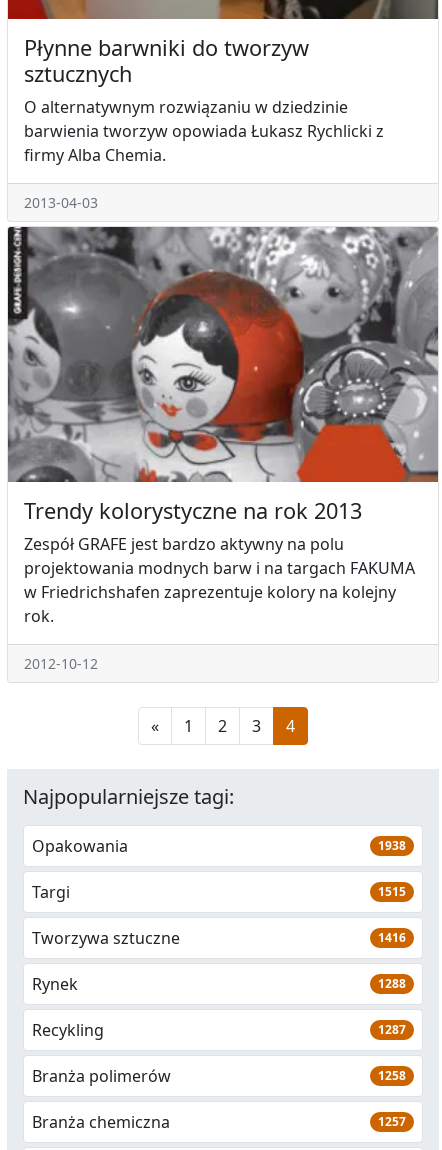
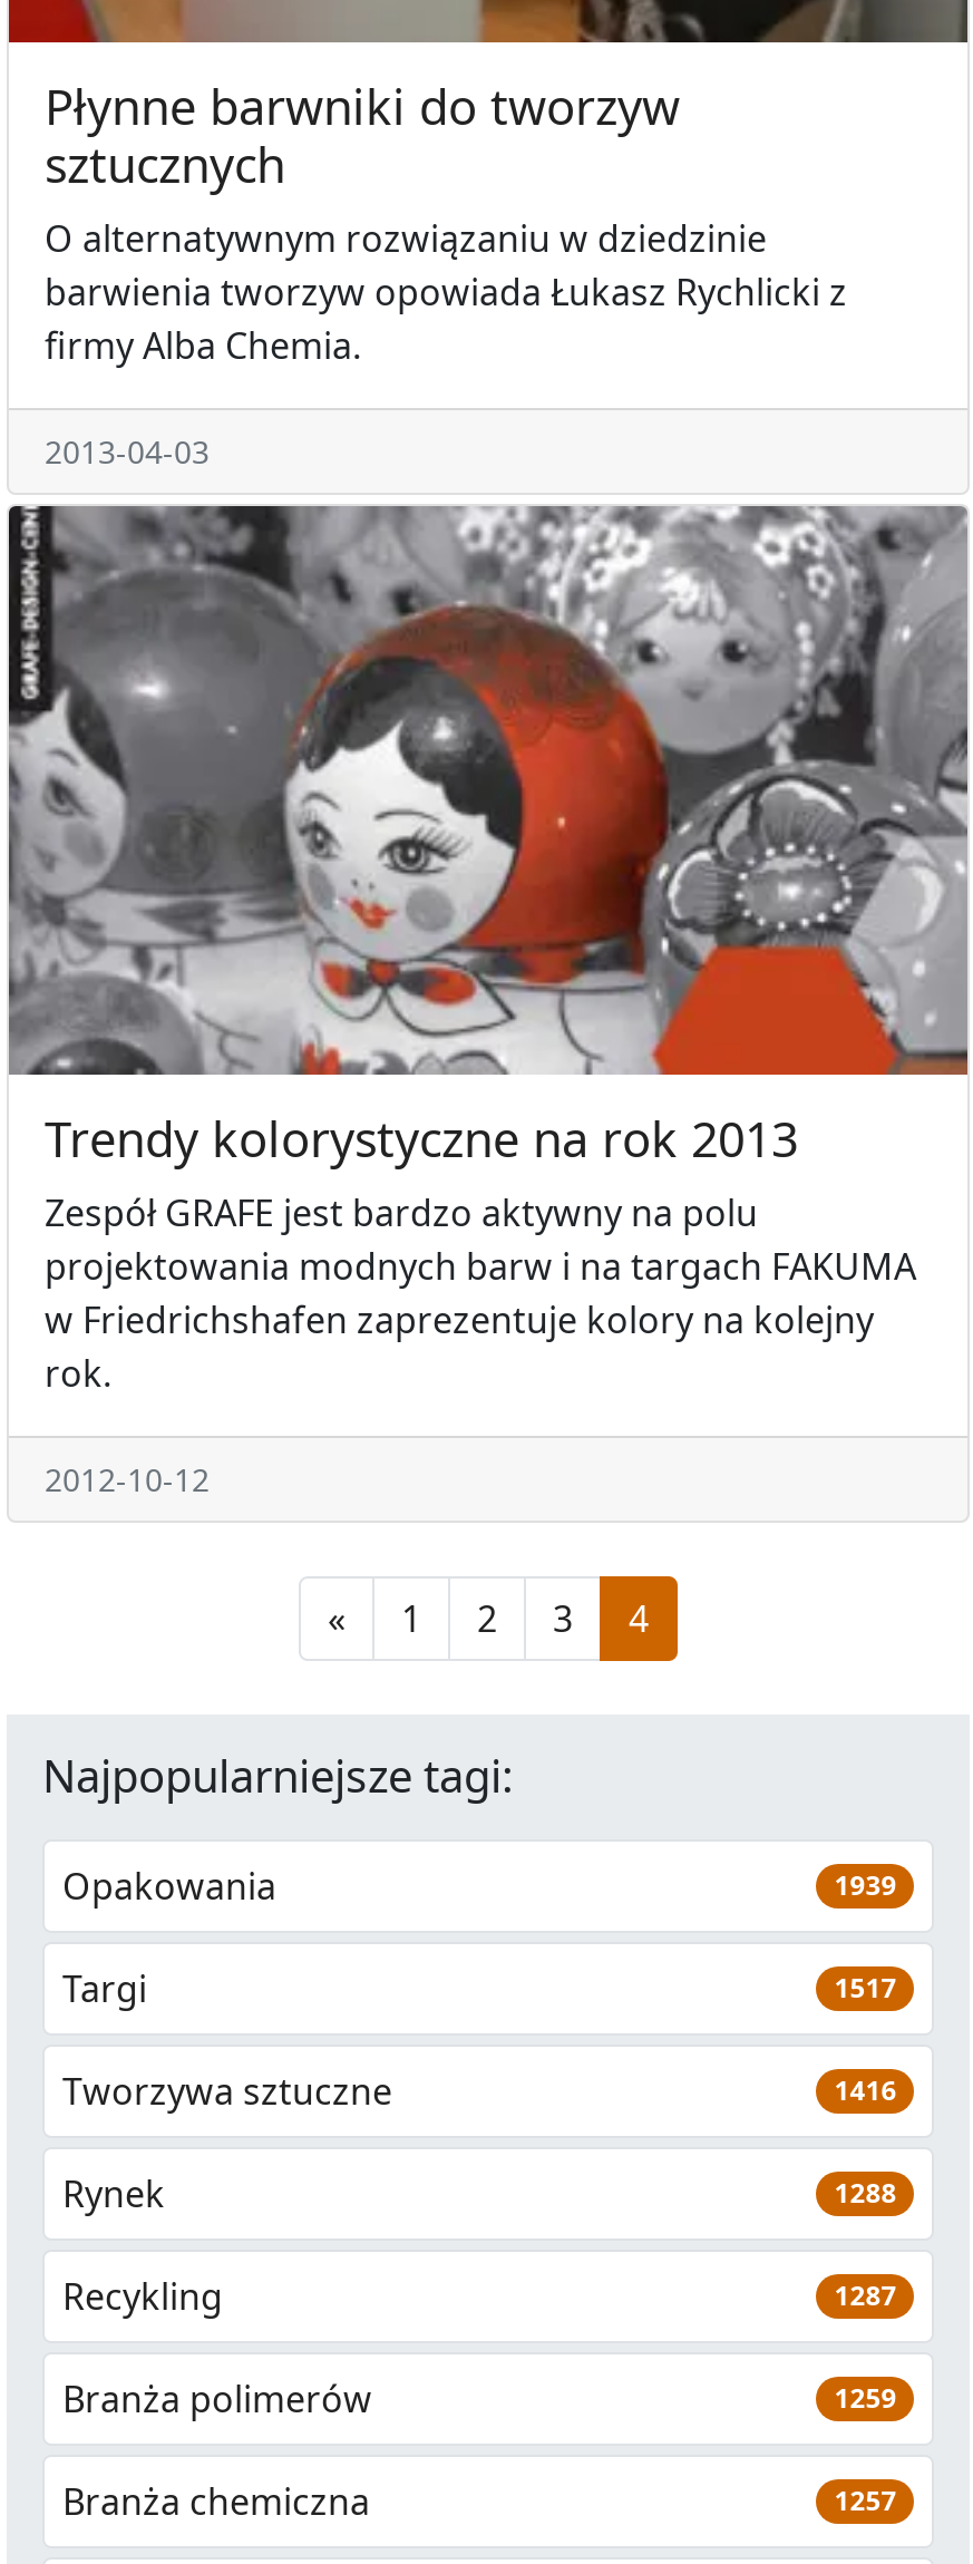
- 1938
+ 1939

- 1515
+ 1517

- 1258
+ 1259
